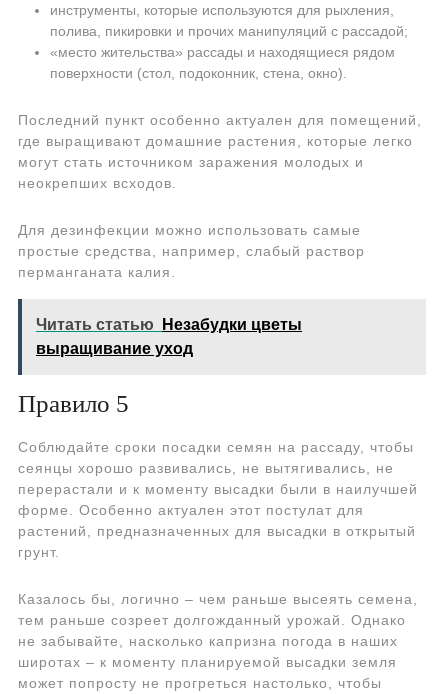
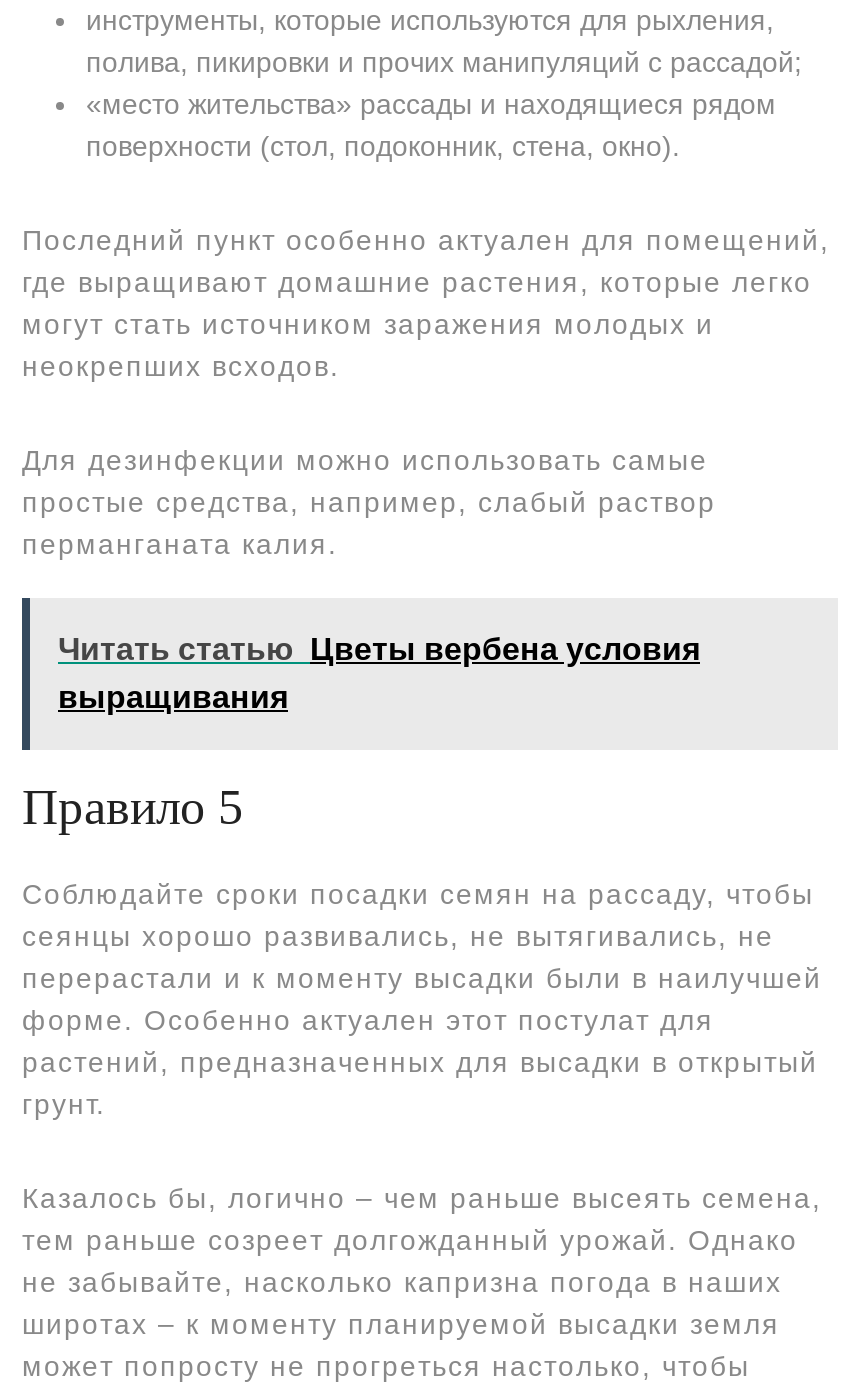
- Читать статью Незабудки цветы
- выращивание уход
+ Читать статью Цветы вербена условия
+ выращивания
